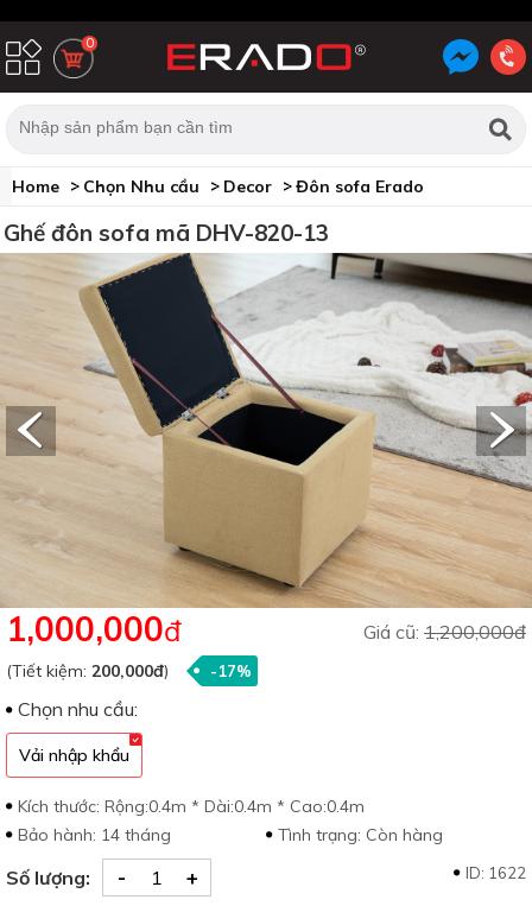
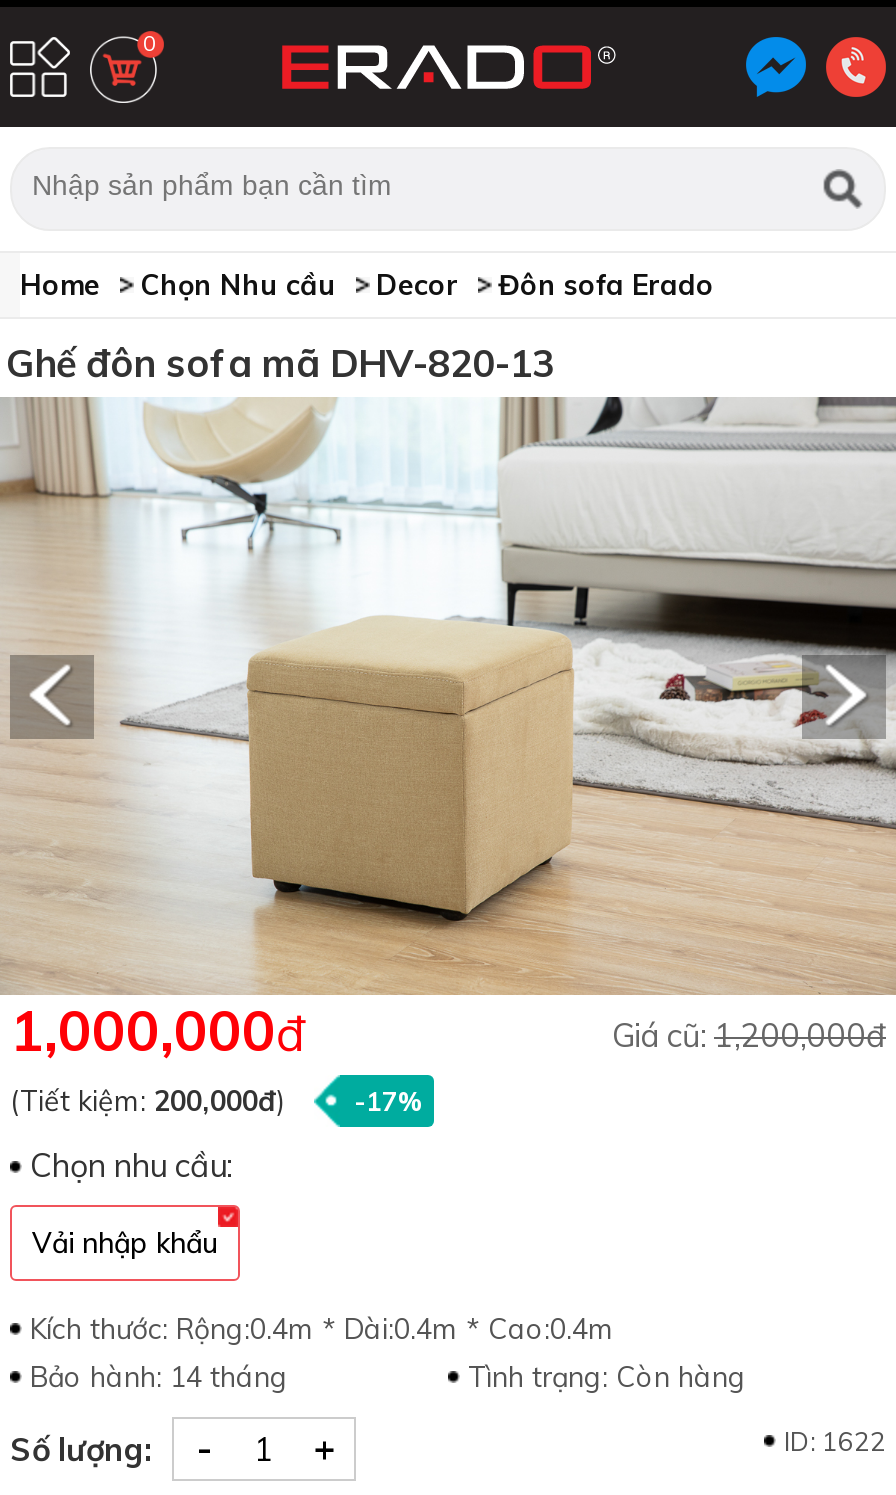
- [image]
+ [image]
